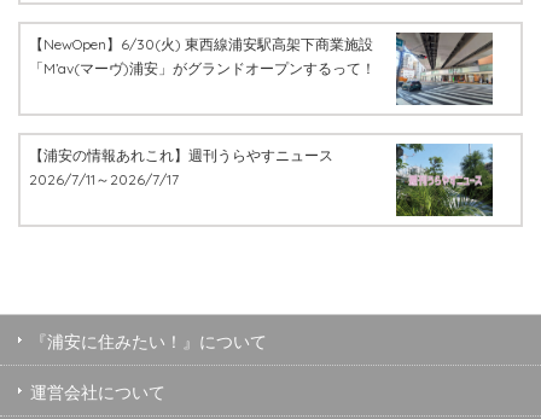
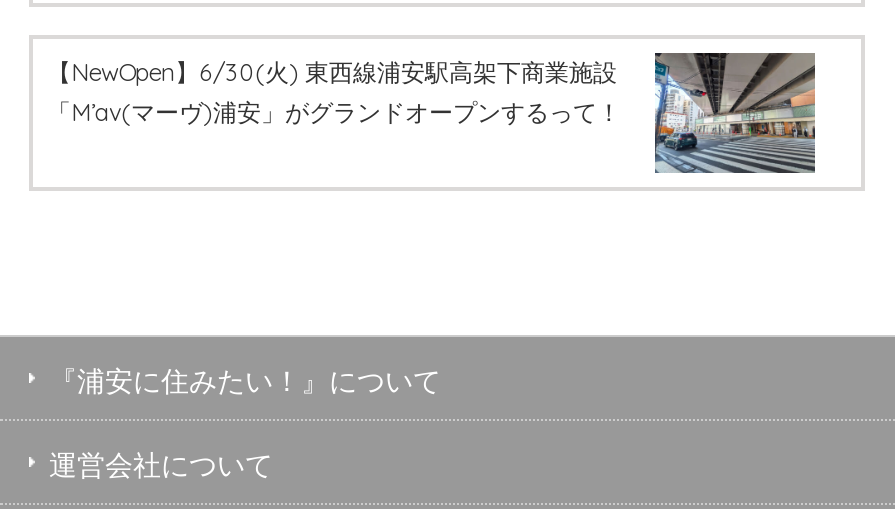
- 【浦安の情報あれこれ】週刊うらやすニュース
- 2026/7/11～2026/7/17

- [image]
